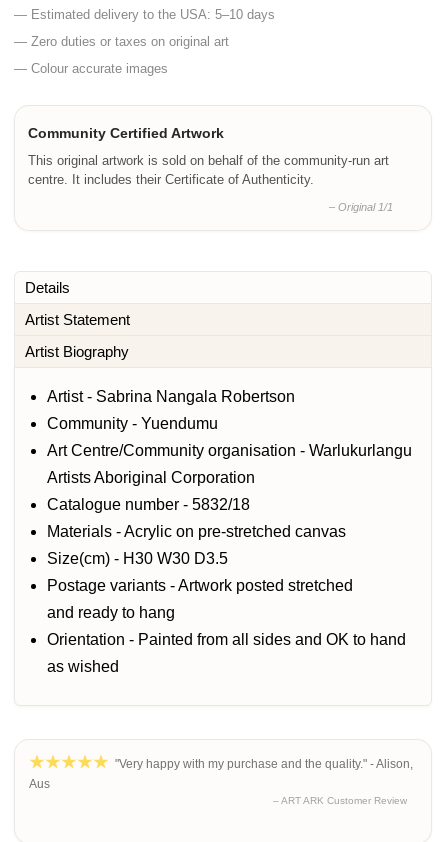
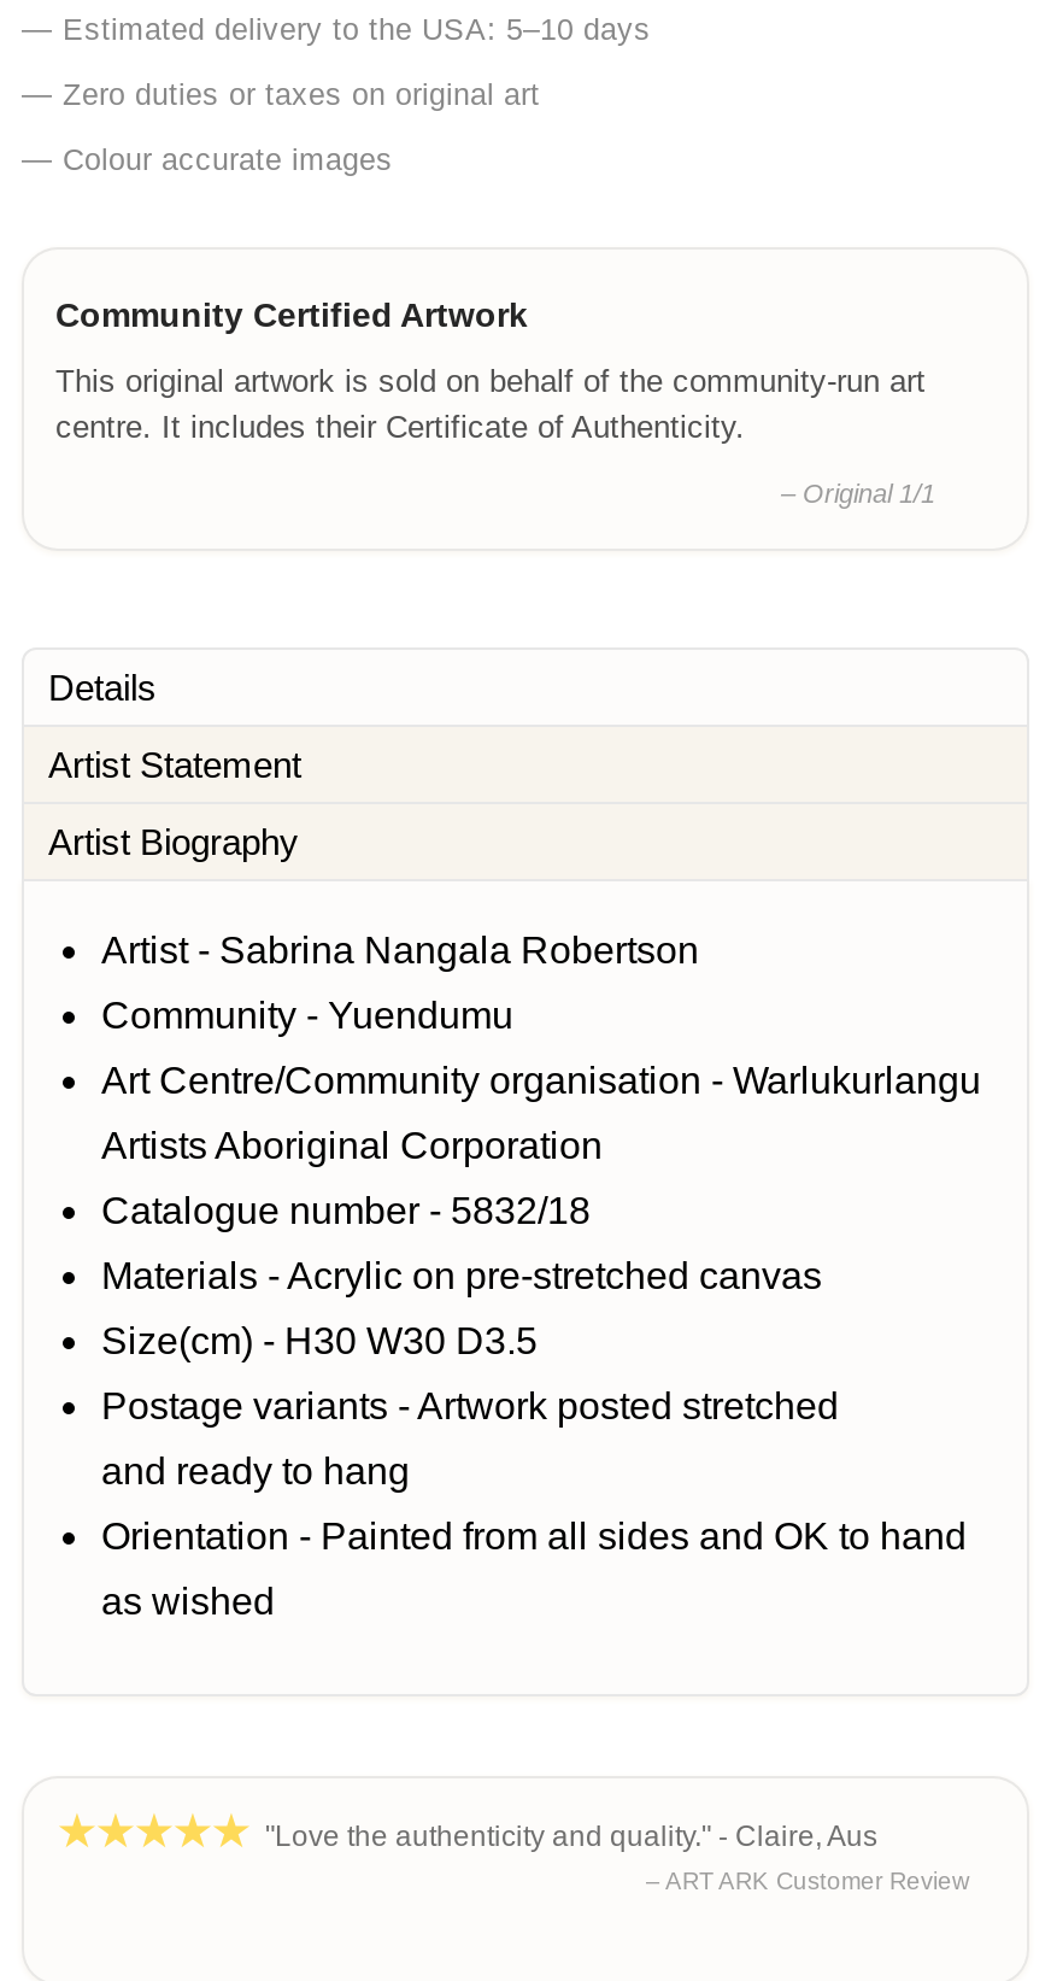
- "Very happy with my purchase and the quality." - Alison,
- Aus
+ "Love the authenticity and quality." - Claire, Aus
